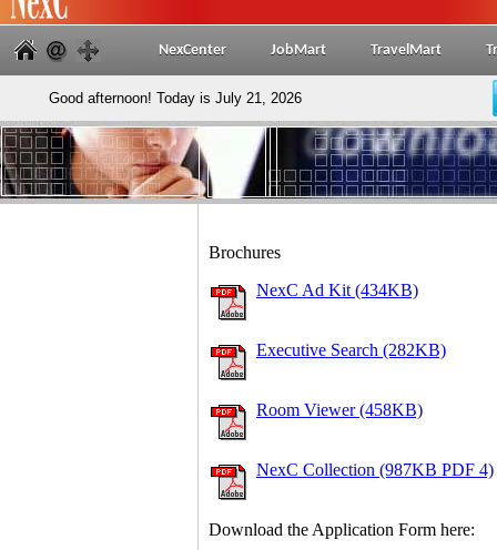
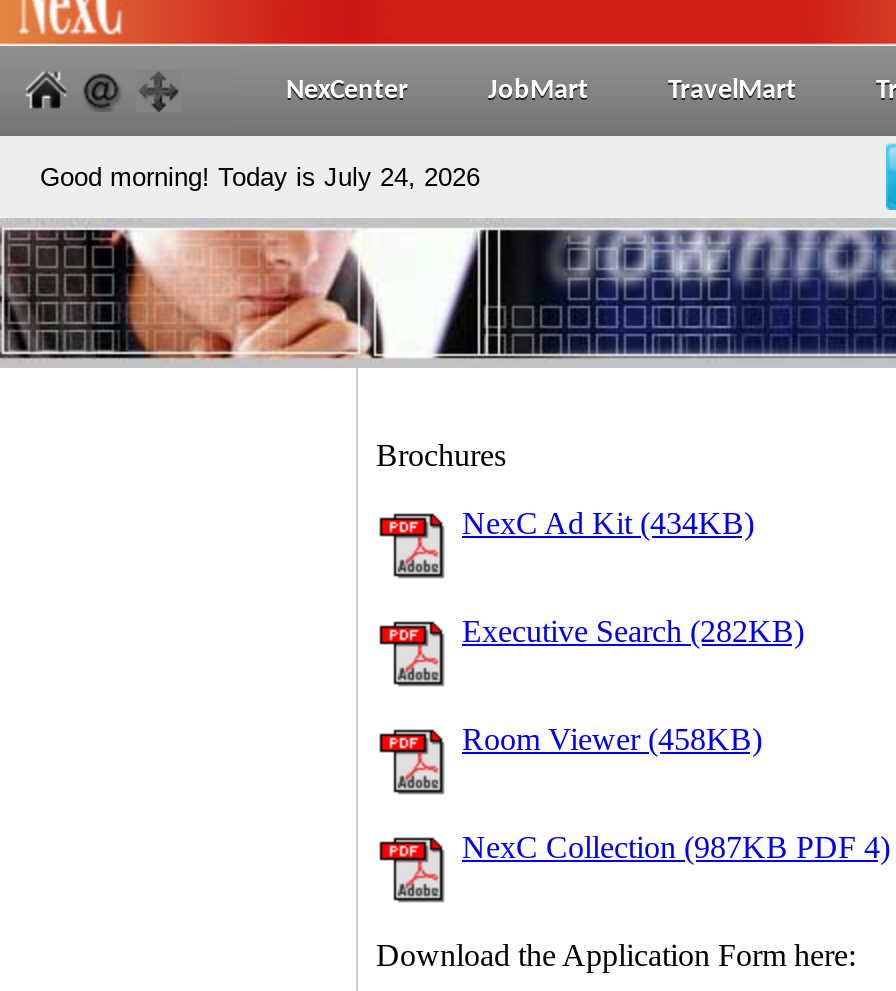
- Good afternoon! Today is July 21, 2026
+ Good morning! Today is July 24, 2026
